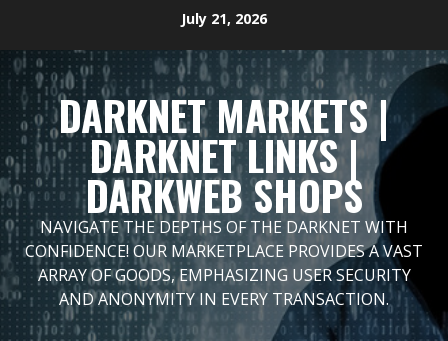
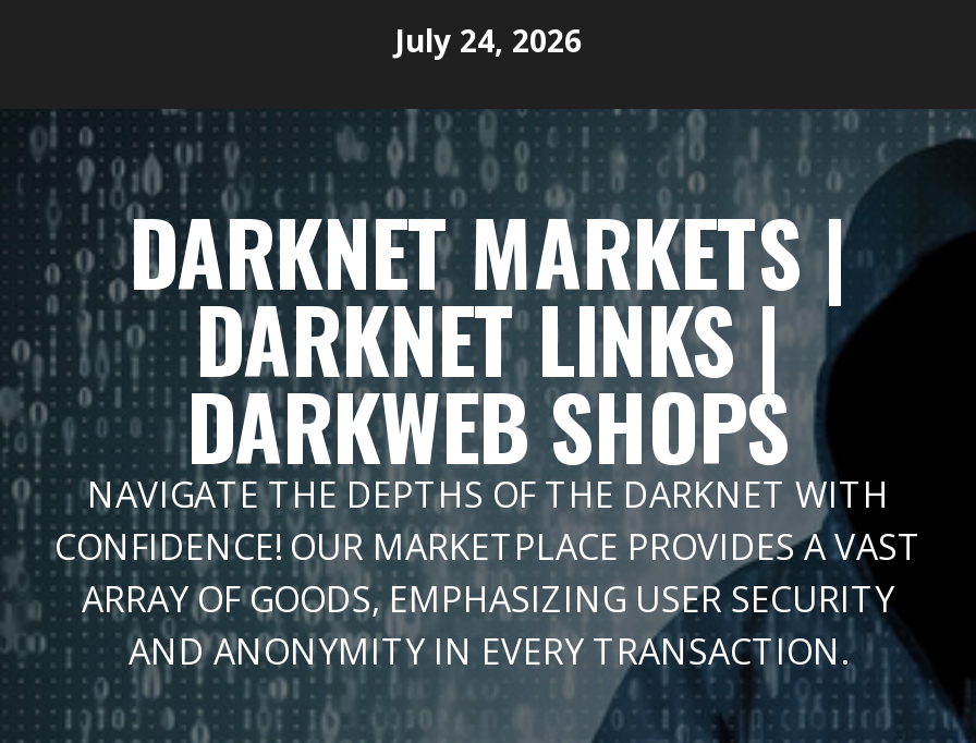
- July 21, 2026
+ July 24, 2026
